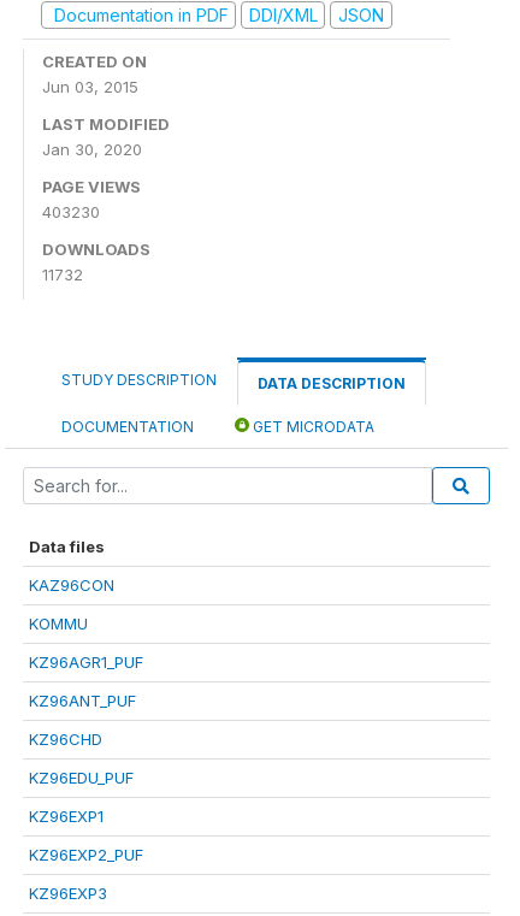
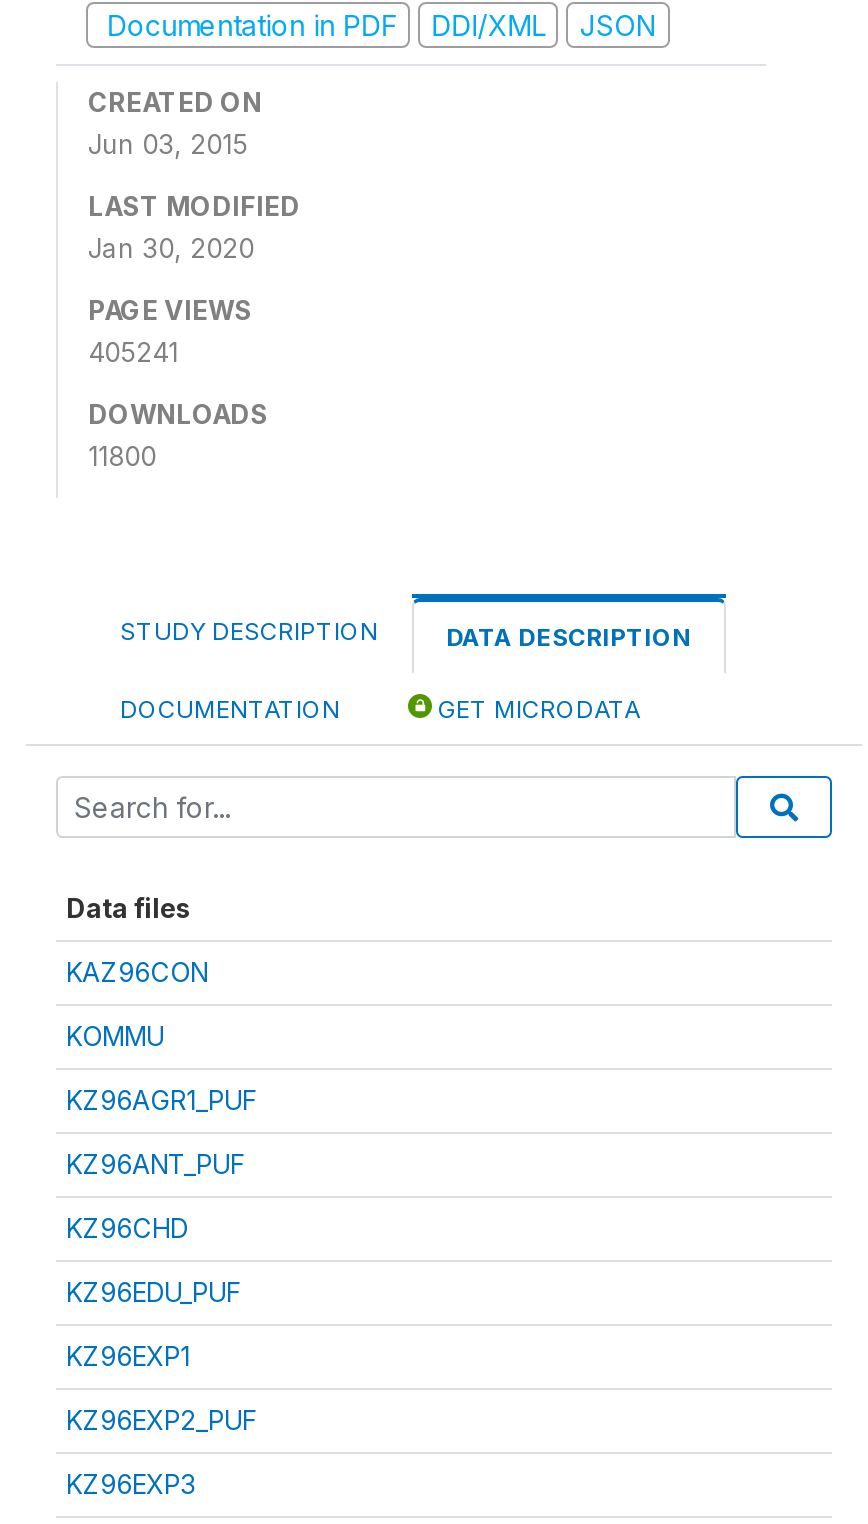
- 403230
+ 405241

- 11732
+ 11800
